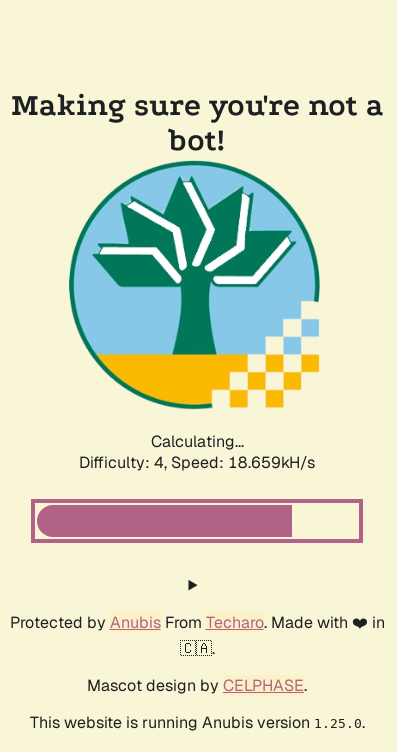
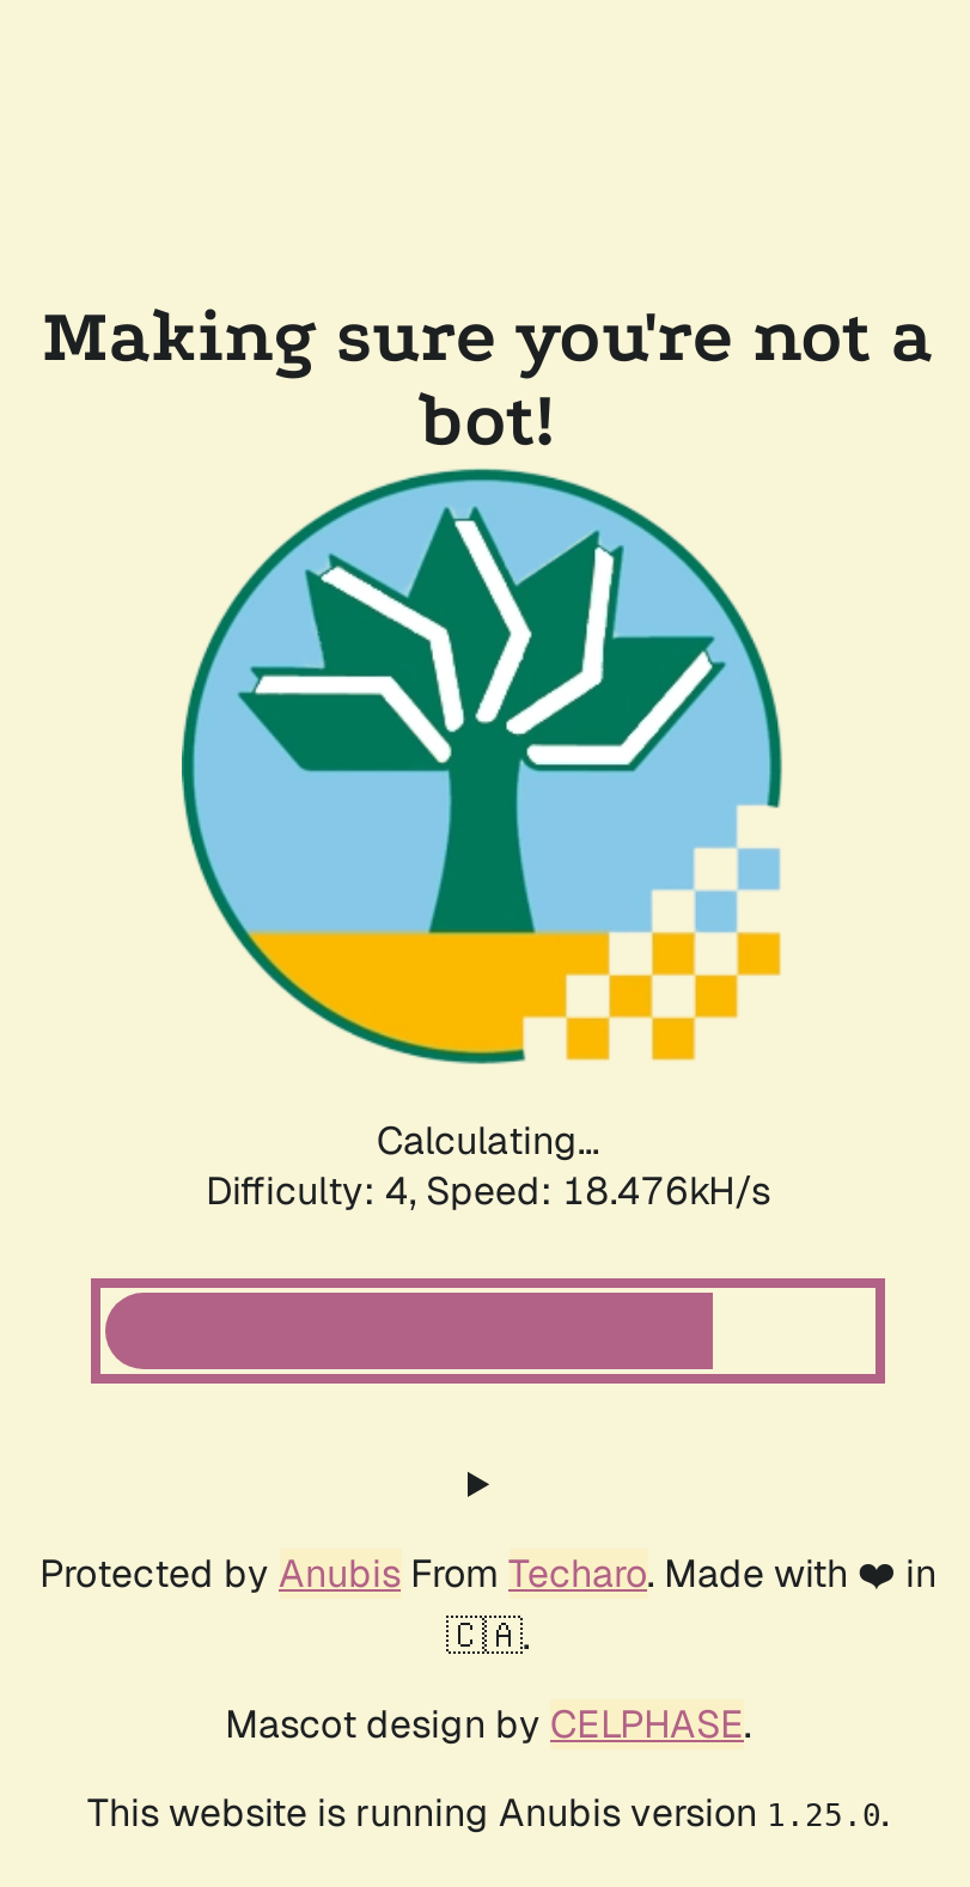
- Difficulty: 4, Speed: 18.659kH/s
+ Difficulty: 4, Speed: 18.476kH/s
